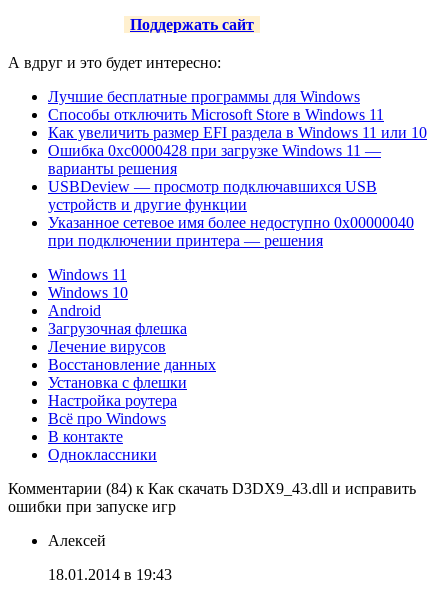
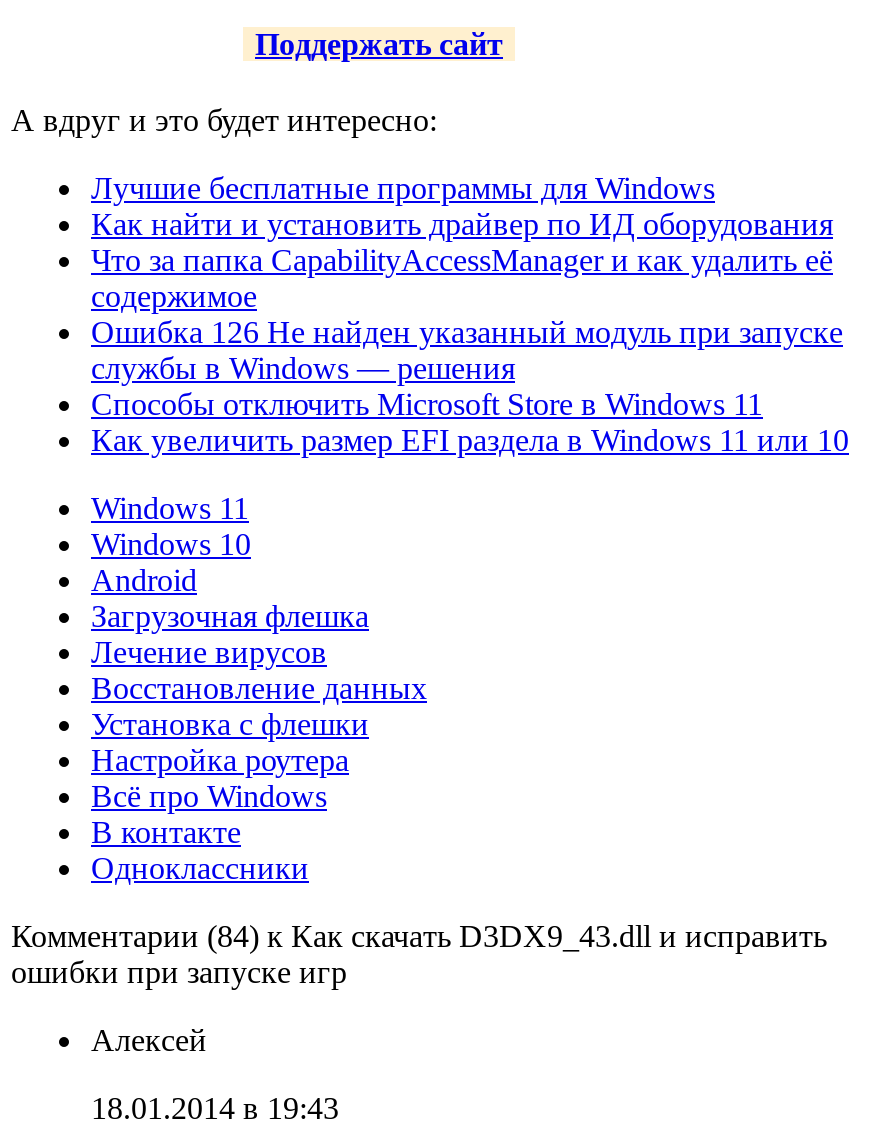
+ Как найти и установить драйвер по ИД оборудования
+ Что за папка CapabilityAccessManager и как удалить её
+ содержимое
+ Ошибка 126 Не найден указанный модуль при запуске
+ службы в Windows — решения

moved down: Способы отключить Microsoft Store в Windows 11 | Как увеличить размер EFI раздела в Windows 11 или 10

- Ошибка 0xc0000428 при загрузке Windows 11 —
- варианты решения
- USBDeview — просмотр подключавшихся USB
- устройств и другие функции
- Указанное сетевое имя более недоступно 0x00000040
- при подключении принтера — решения
